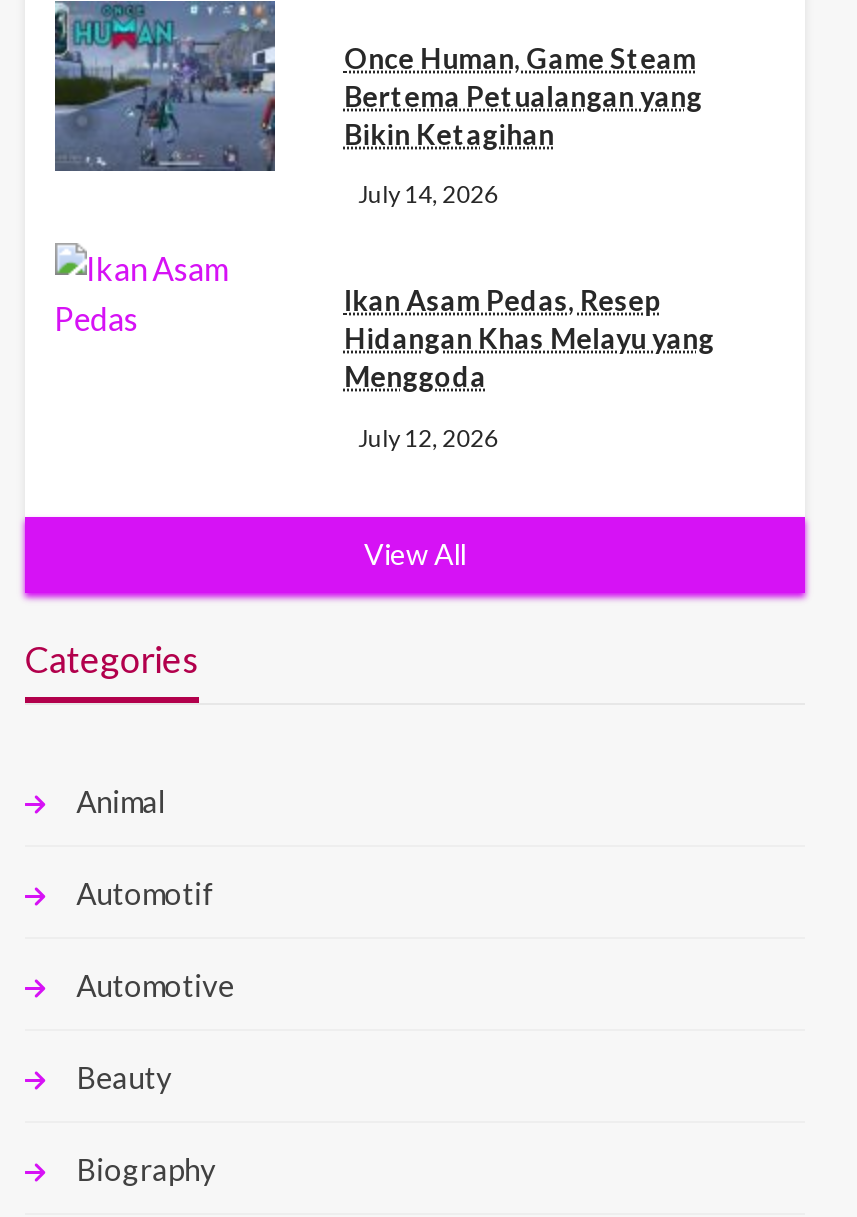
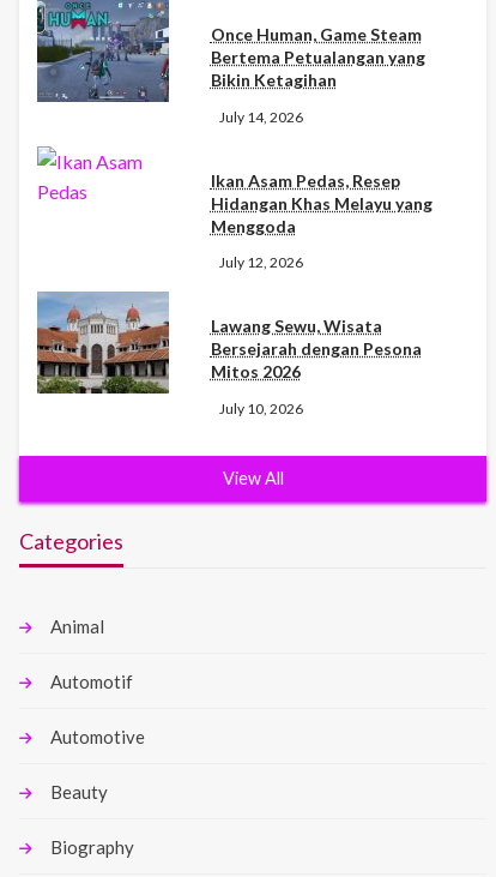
+ [image]
+ Lawang Sewu, Wisata
+ Bersejarah dengan Pesona
+ Mitos 2026
+ July 10, 2026
